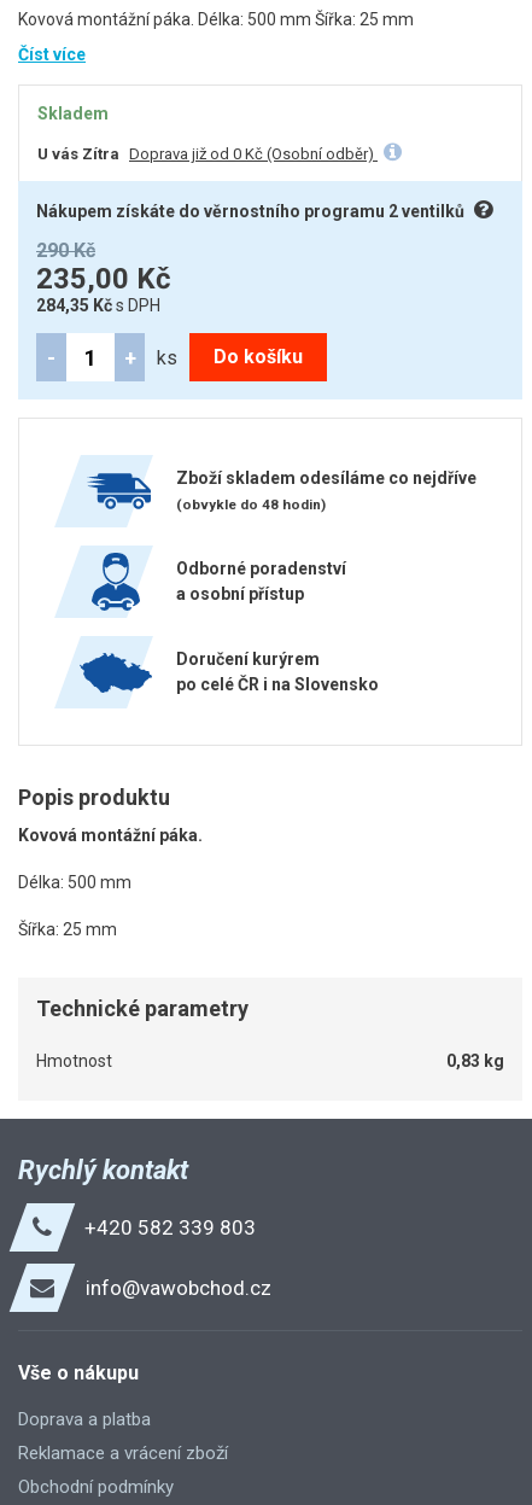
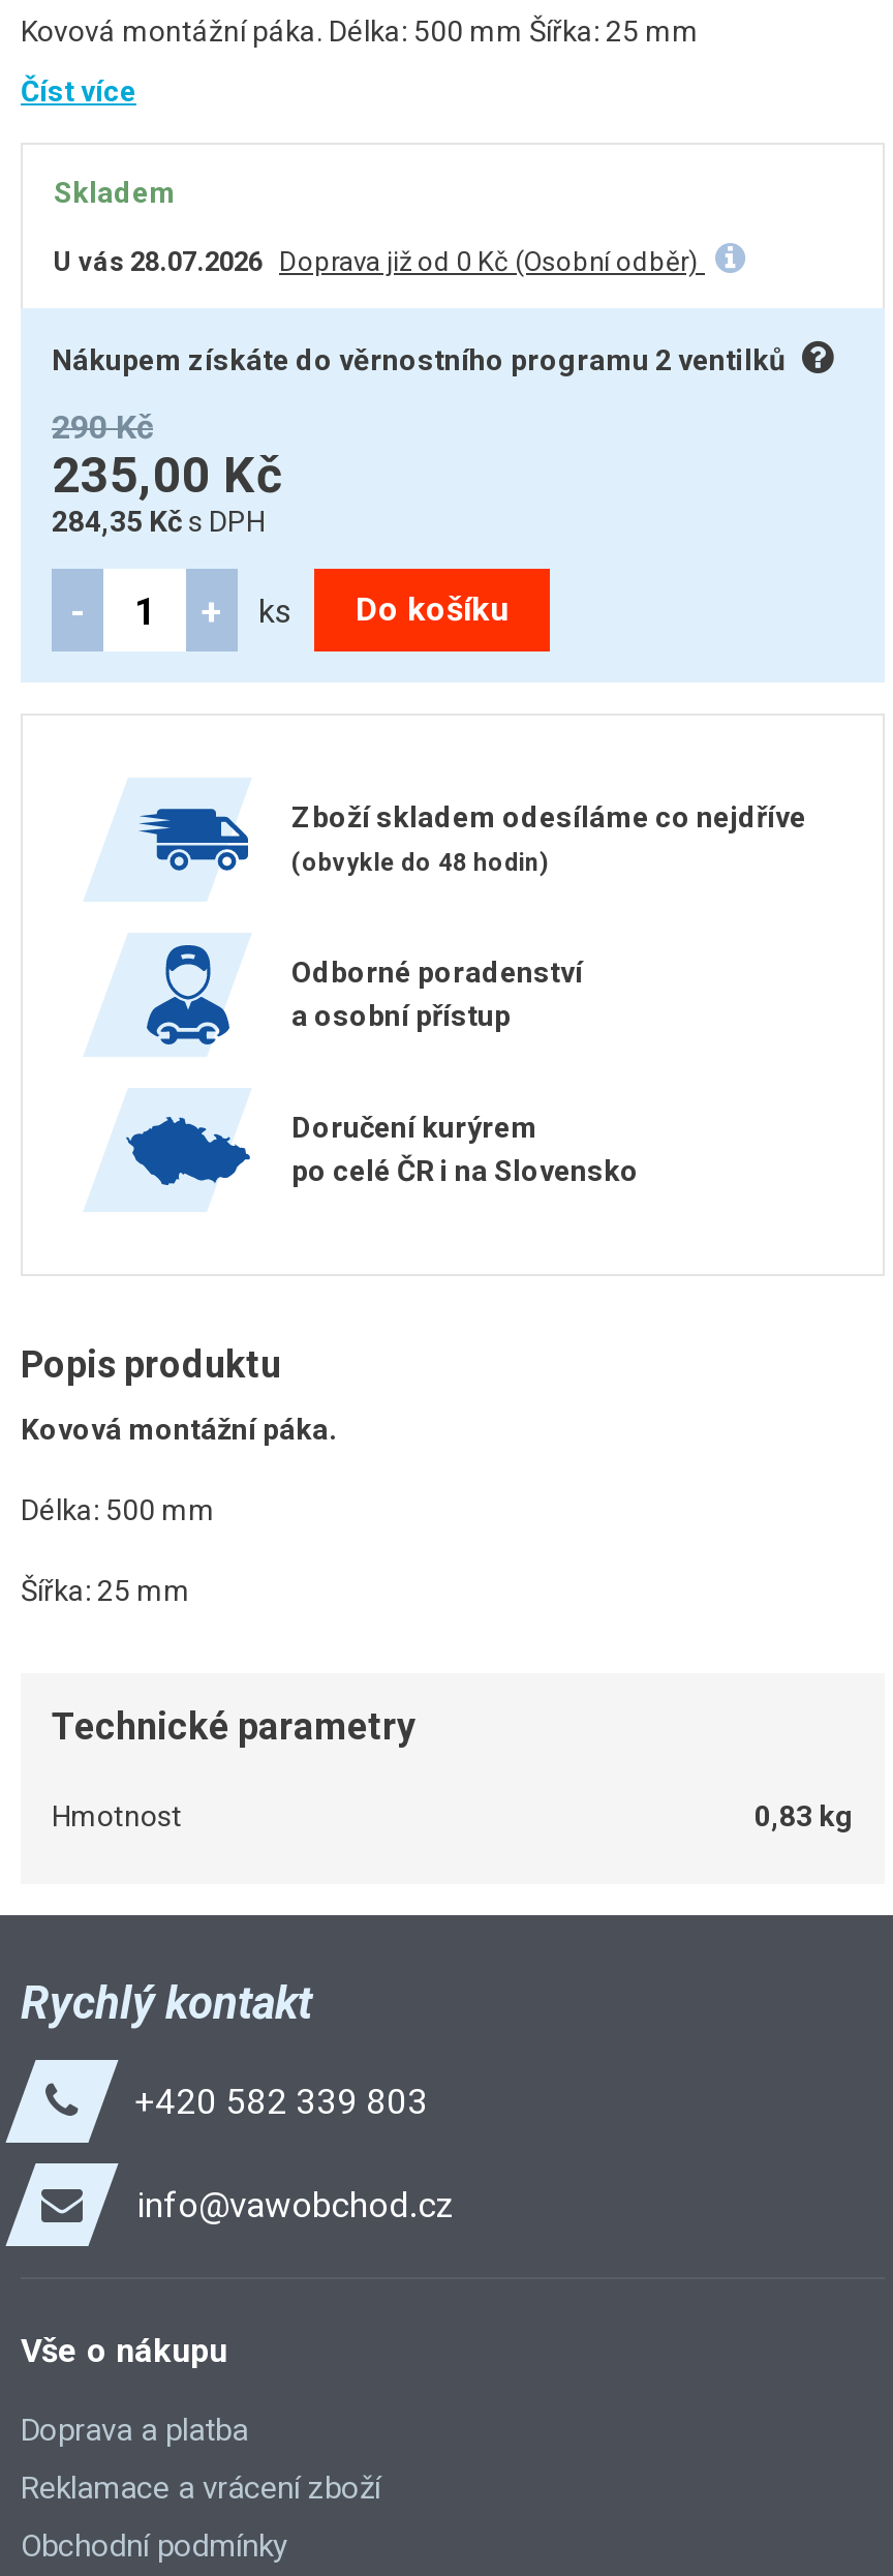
- U vás Zítra Doprava již od 0 Kč (Osobní odběr)
+ U vás 28.07.2026 Doprava již od 0 Kč (Osobní odběr)
